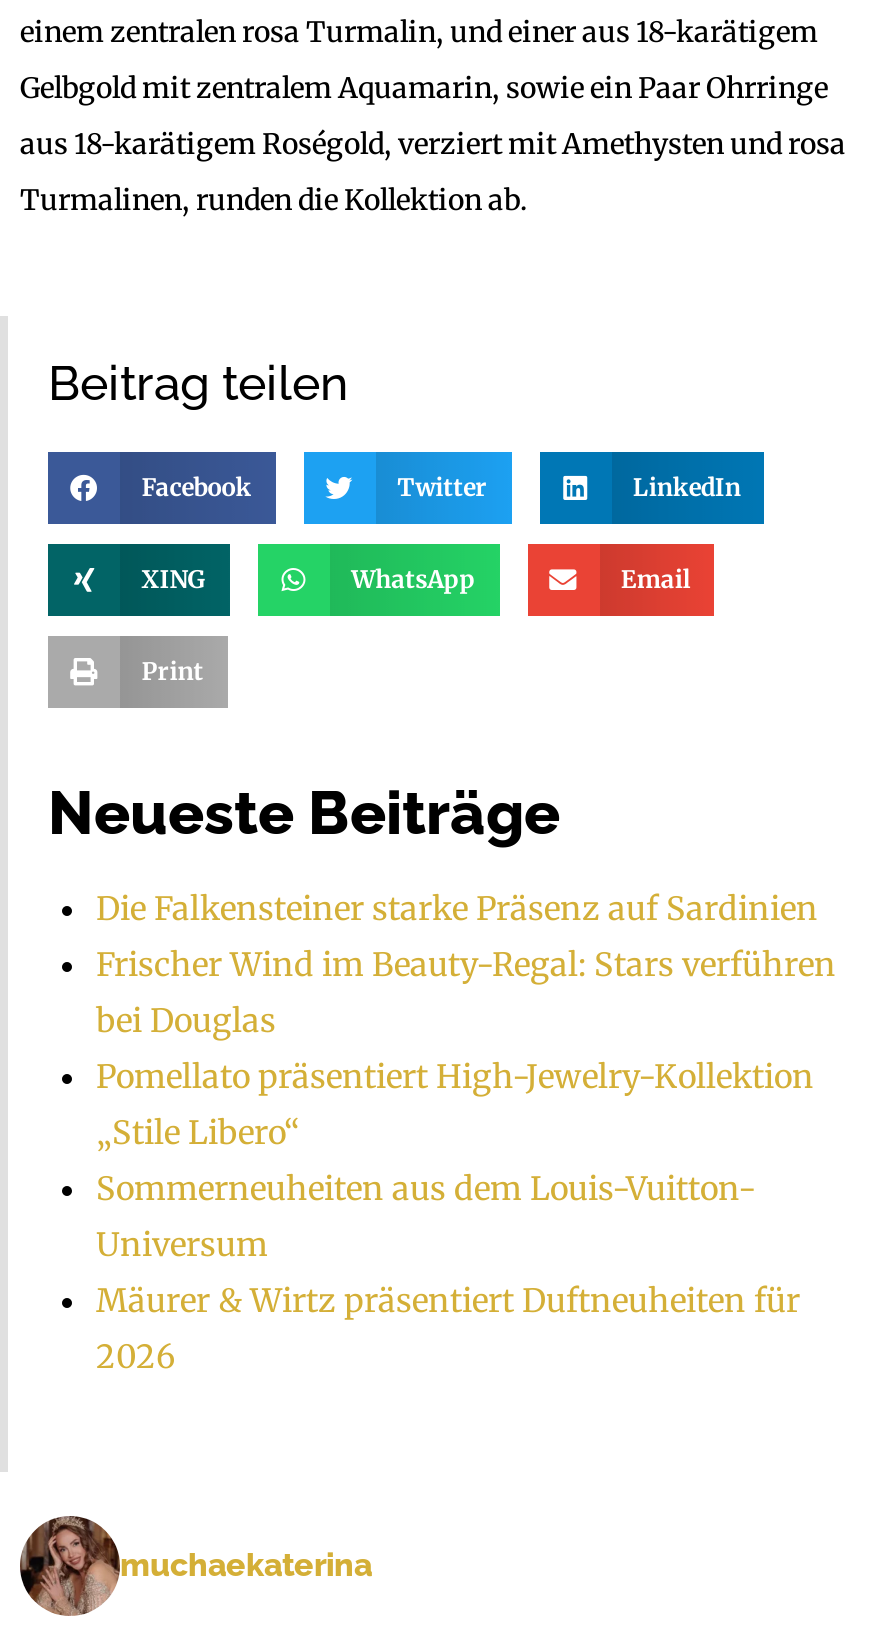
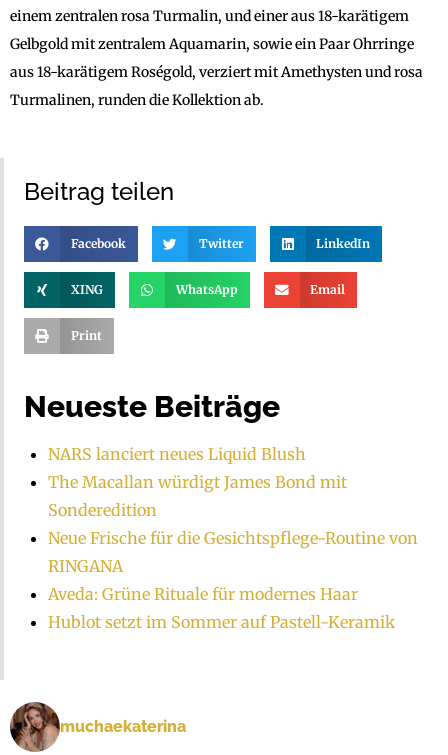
- Die Falkensteiner starke Präsenz auf Sardinien
- Frischer Wind im Beauty-Regal: Stars verführen
- bei Douglas
- Pomellato präsentiert High-Jewelry-Kollektion
- „Stile Libero“
- Sommerneuheiten aus dem Louis-Vuitton-
- Universum
- Mäurer & Wirtz präsentiert Duftneuheiten für
- 2026
+ NARS lanciert neues Liquid Blush
+ The Macallan würdigt James Bond mit
+ Sonderedition
+ Neue Frische für die Gesichtspflege-Routine von
+ RINGANA
+ Aveda: Grüne Rituale für modernes Haar
+ Hublot setzt im Sommer auf Pastell-Keramik
